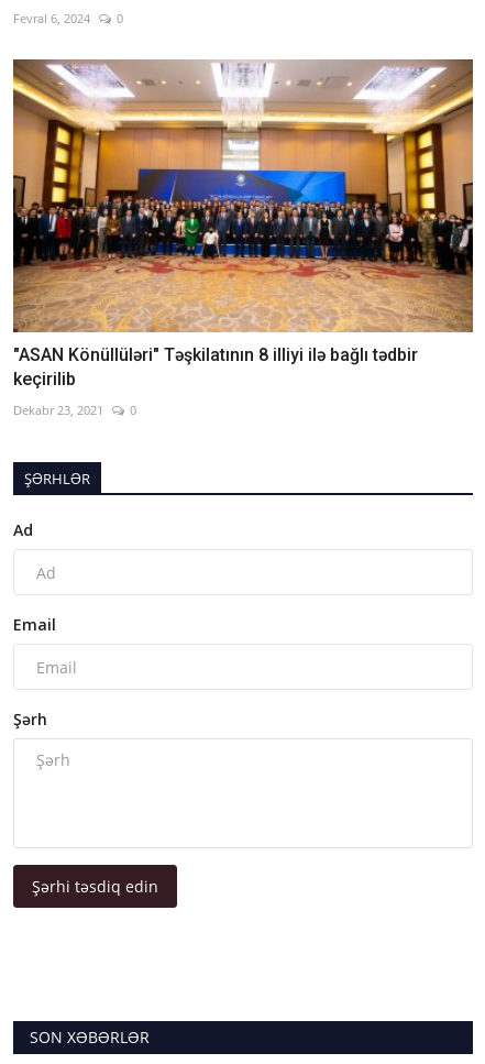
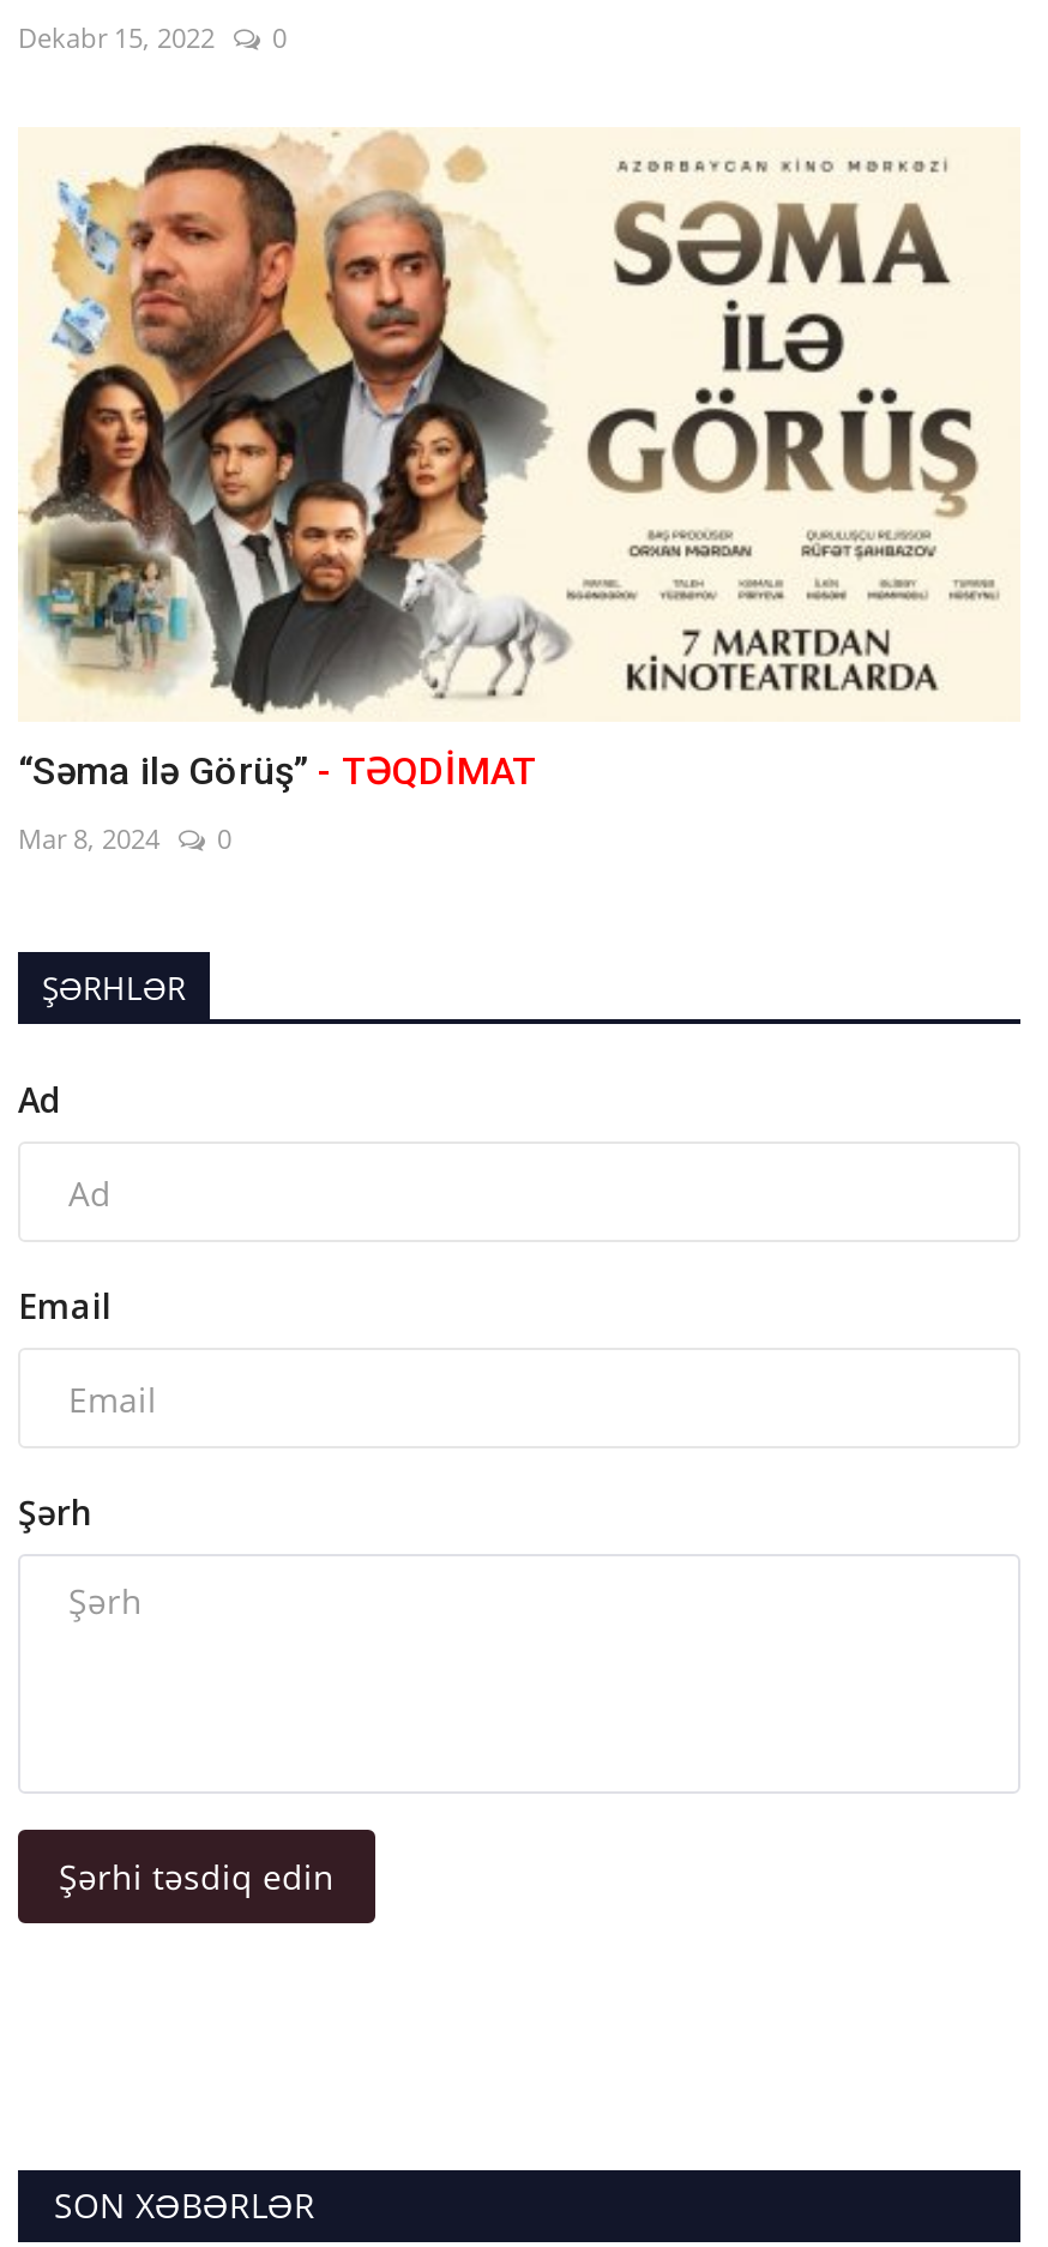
- Fevral 6, 2024 0
+ Dekabr 15, 2022 0

- [image]
- "ASAN Könüllüləri" Təşkilatının 8 illiyi ilə bağlı tədbir
- keçirilib
+ [image]
+ “Səma ilə Görüş” - TƏQDİMAT

- Dekabr 23, 2021 0
+ Mar 8, 2024 0
